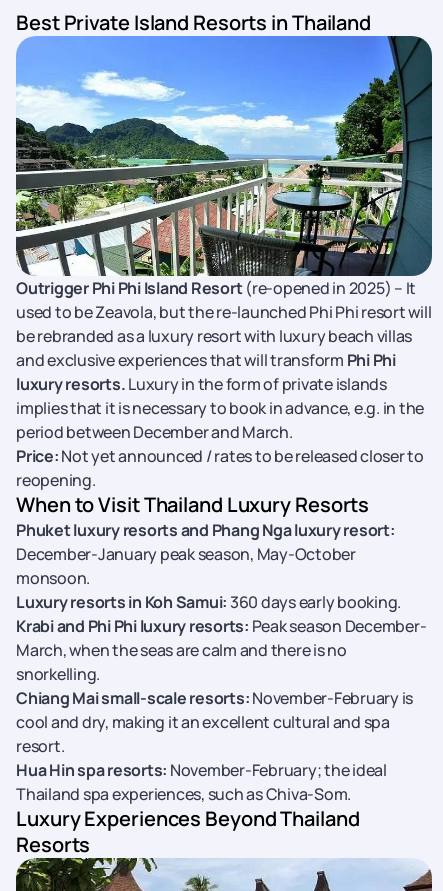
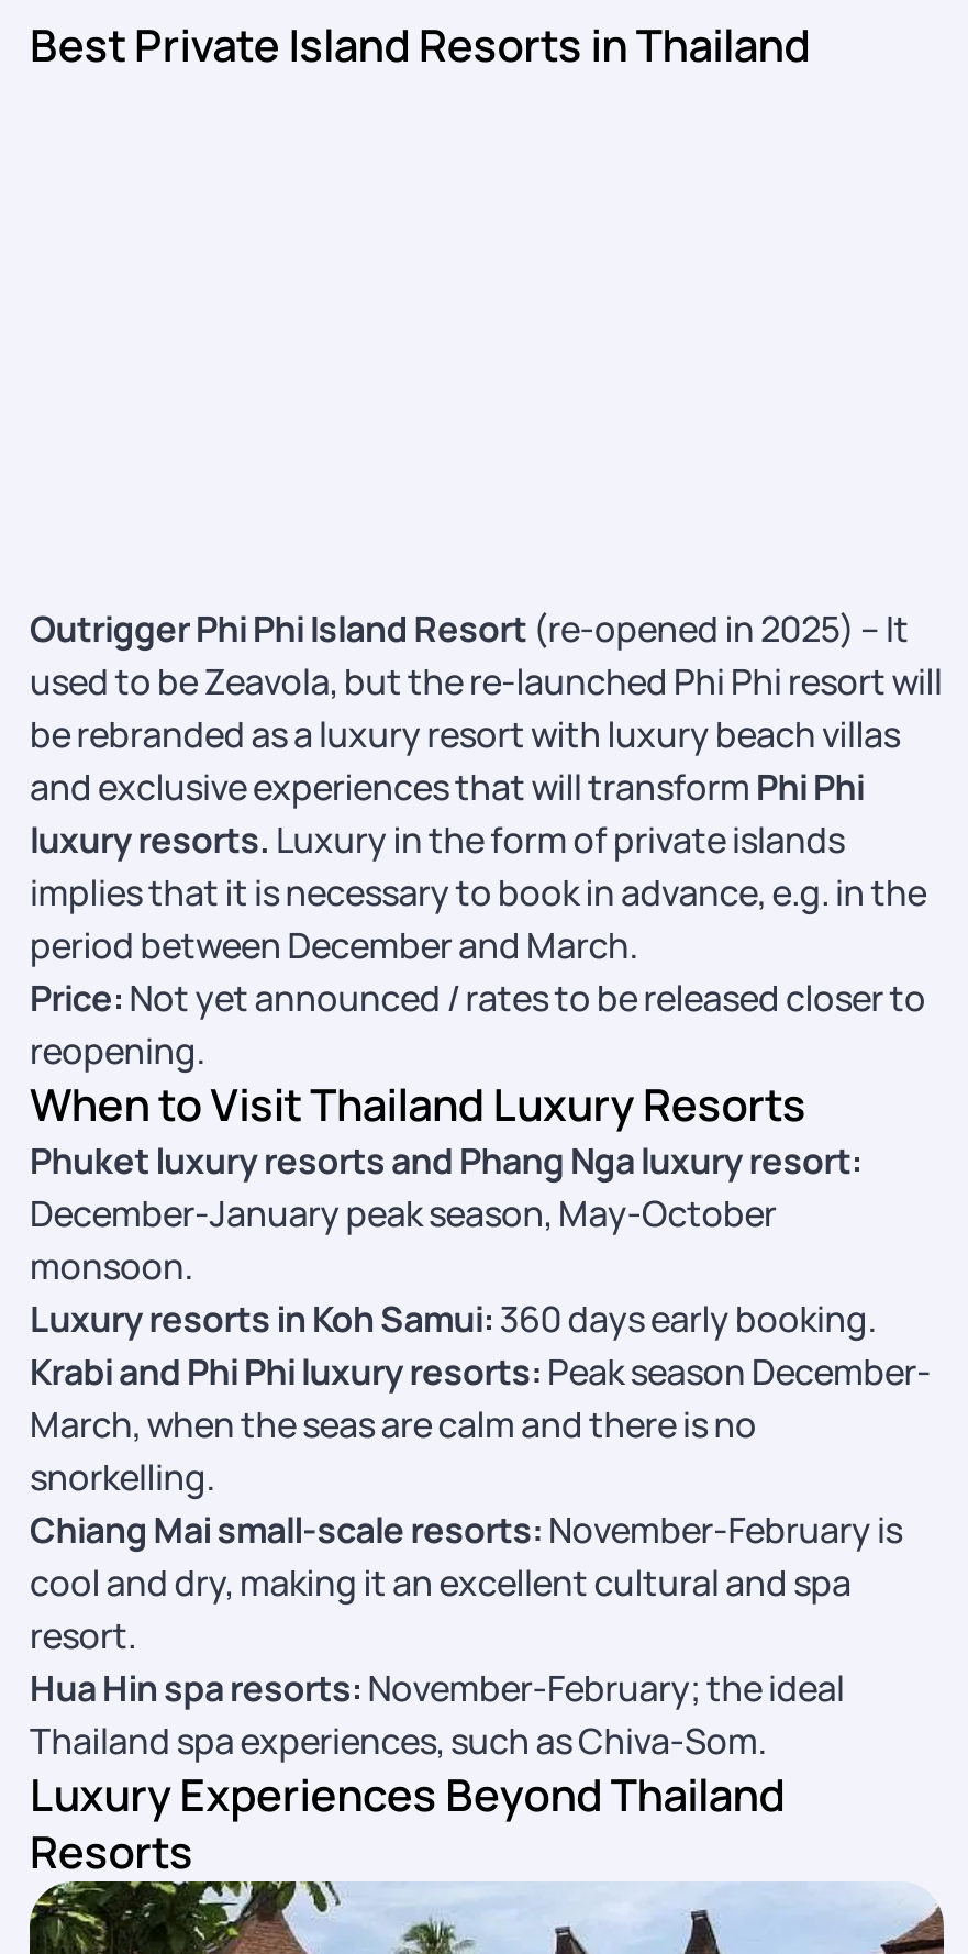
- [image]
